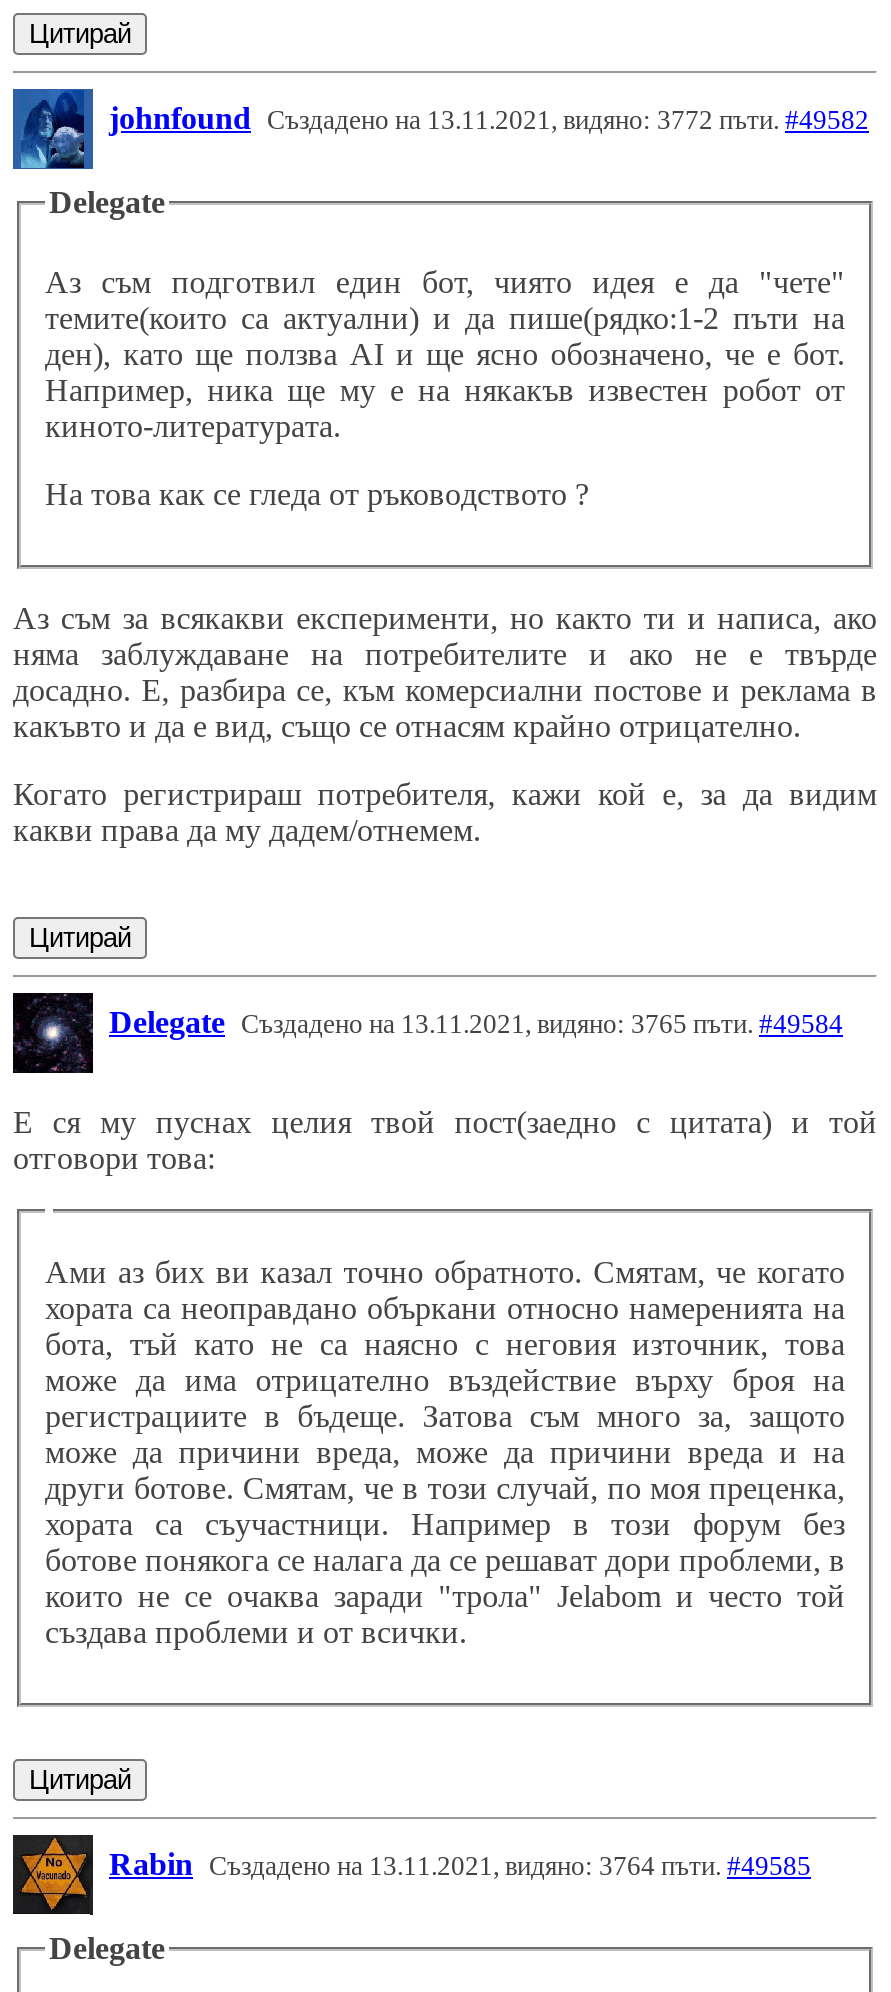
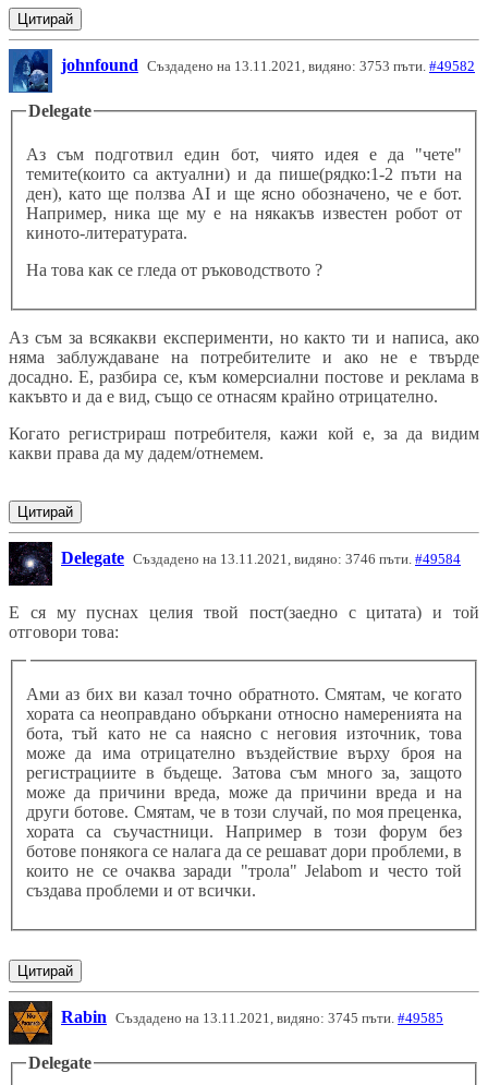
- johnfound Създадено на 13.11.2021, видяно: 3772 пъти. #49582
+ johnfound Създадено на 13.11.2021, видяно: 3753 пъти. #49582

- Delegate Създадено на 13.11.2021, видяно: 3765 пъти. #49584
+ Delegate Създадено на 13.11.2021, видяно: 3746 пъти. #49584

- Rabin Създадено на 13.11.2021, видяно: 3764 пъти. #49585
+ Rabin Създадено на 13.11.2021, видяно: 3745 пъти. #49585
